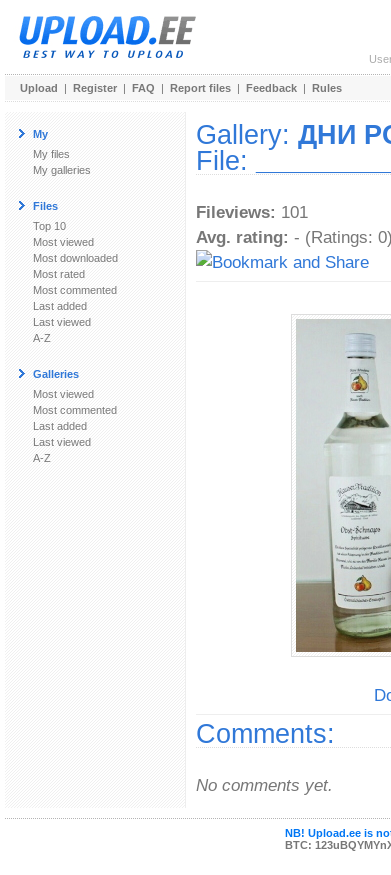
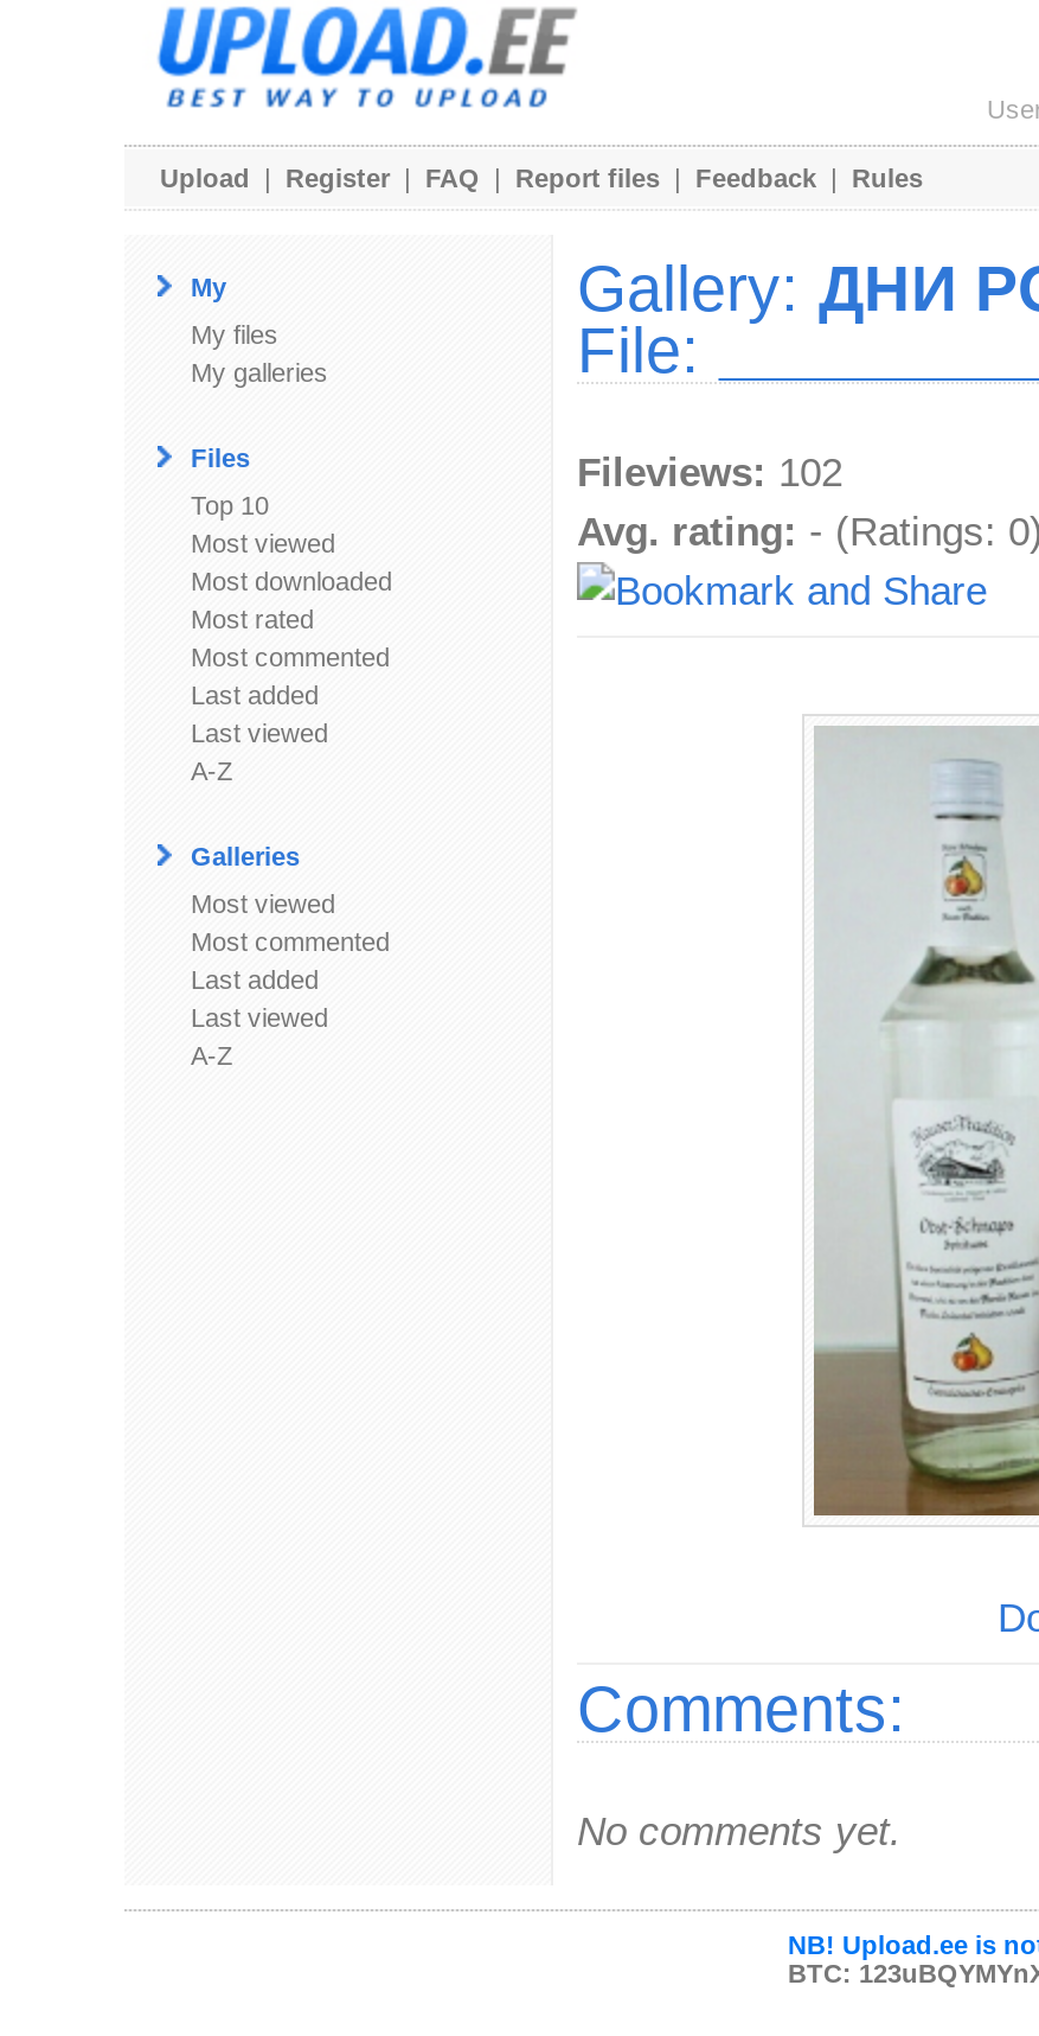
- Fileviews: 101
+ Fileviews: 102
